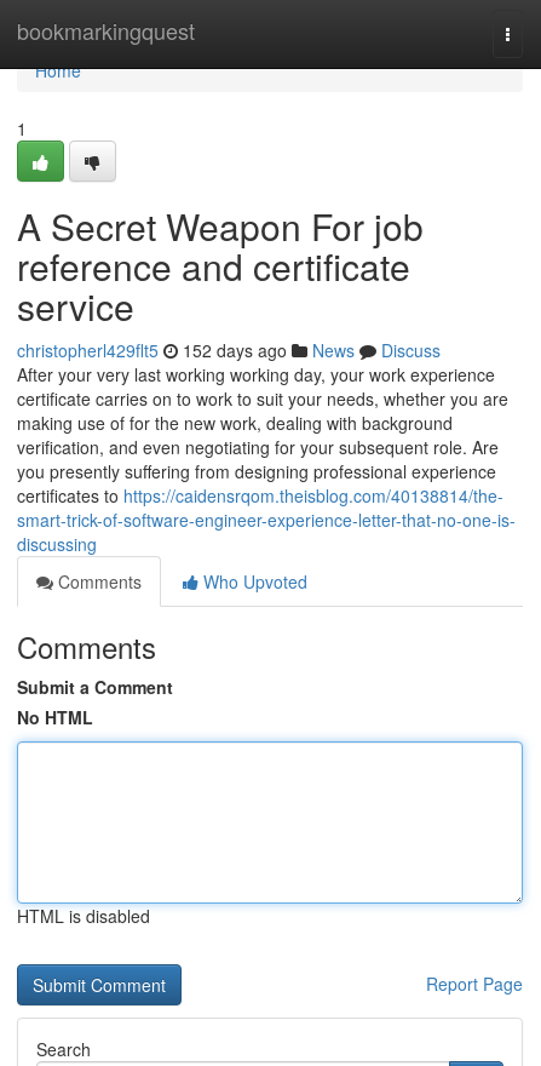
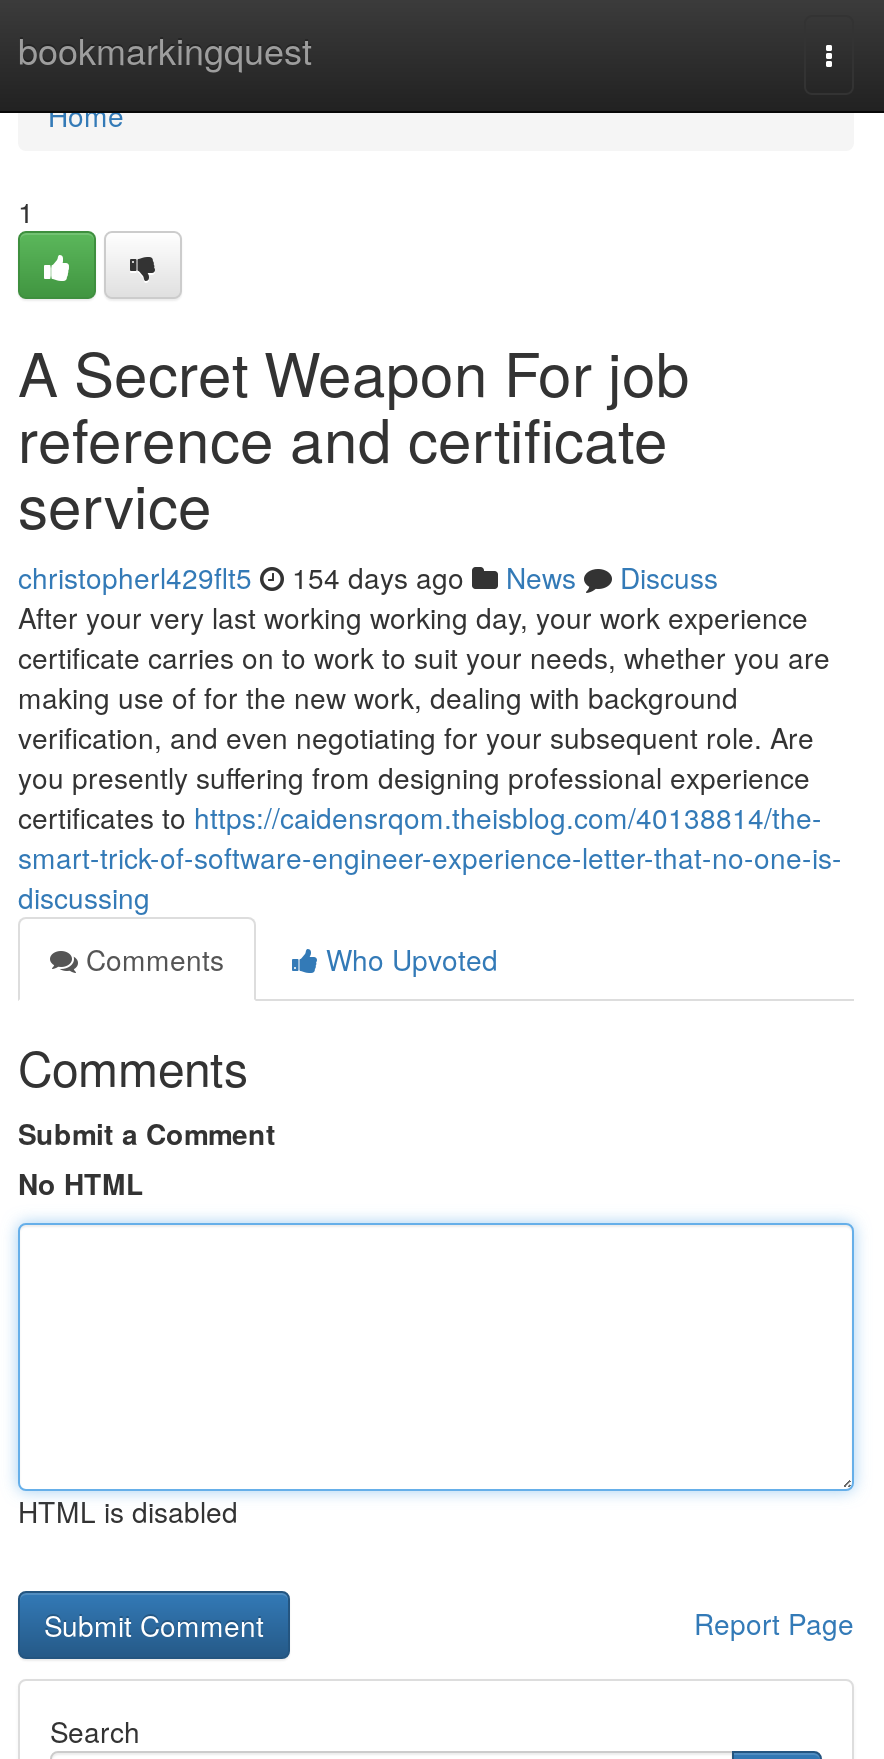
- christopherl429flt5 152 days ago News Discuss
+ christopherl429flt5 154 days ago News Discuss
